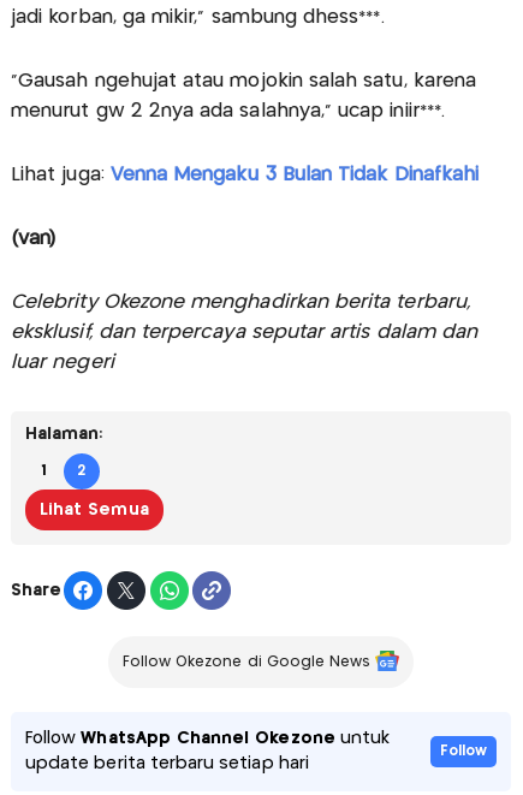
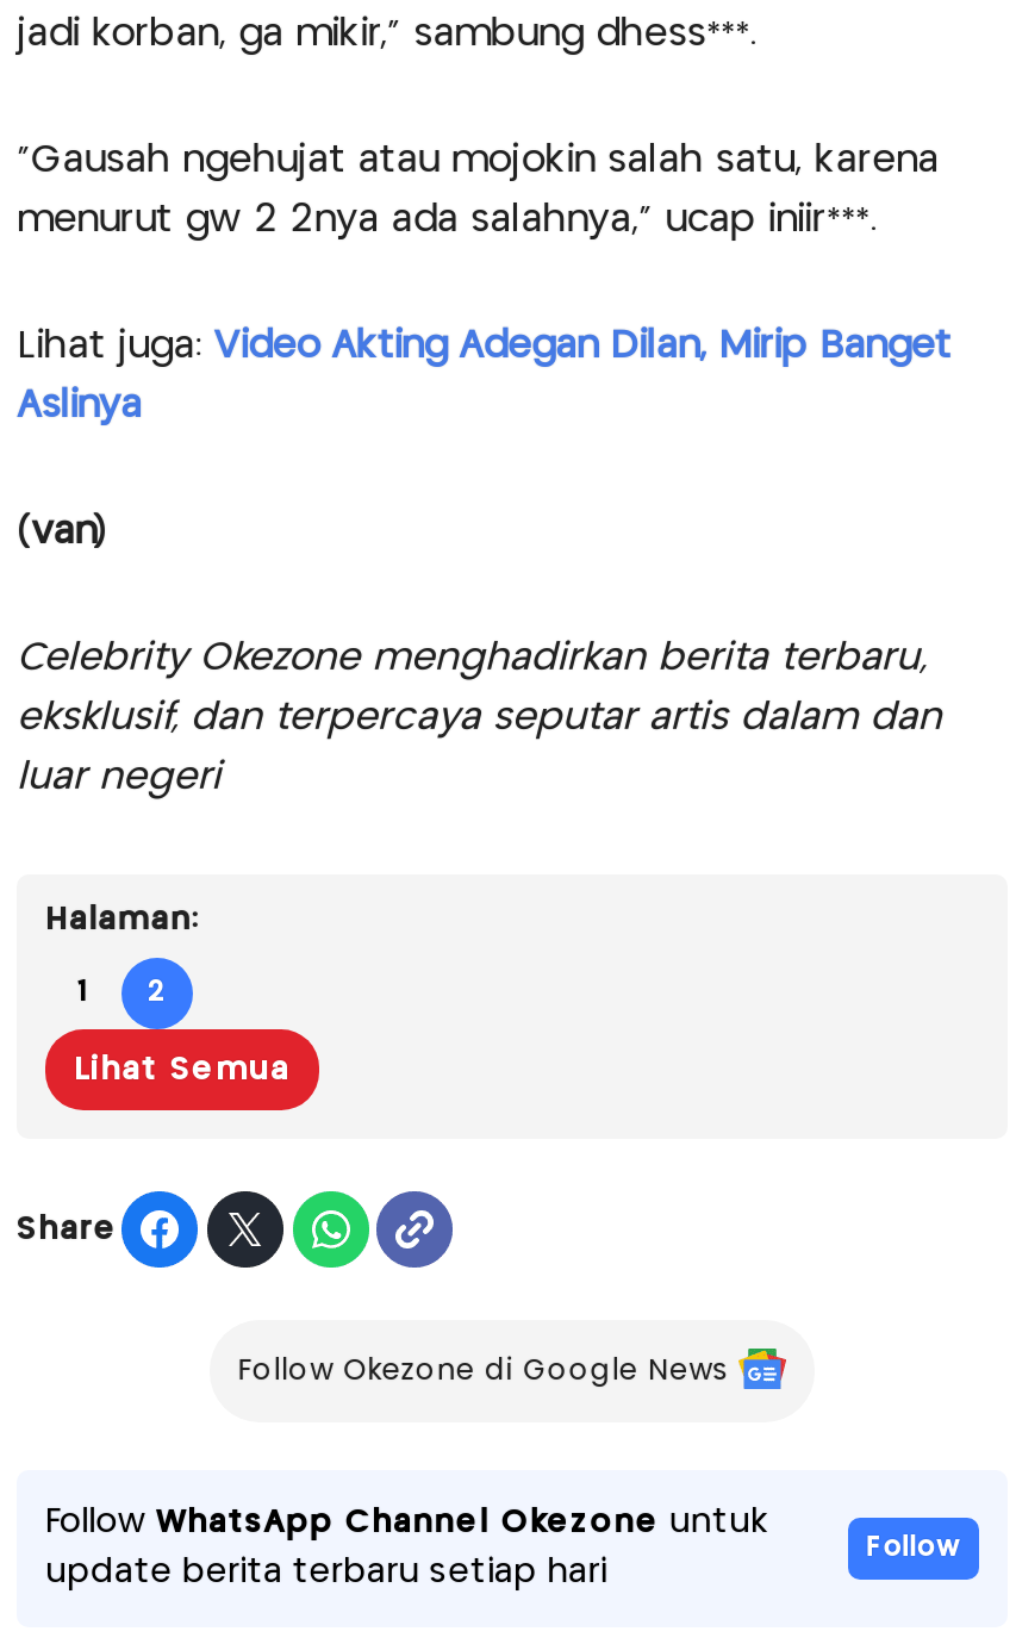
- Lihat juga: Venna Mengaku 3 Bulan Tidak Dinafkahi
+ Lihat juga: Video Akting Adegan Dilan, Mirip Banget
+ Aslinya
